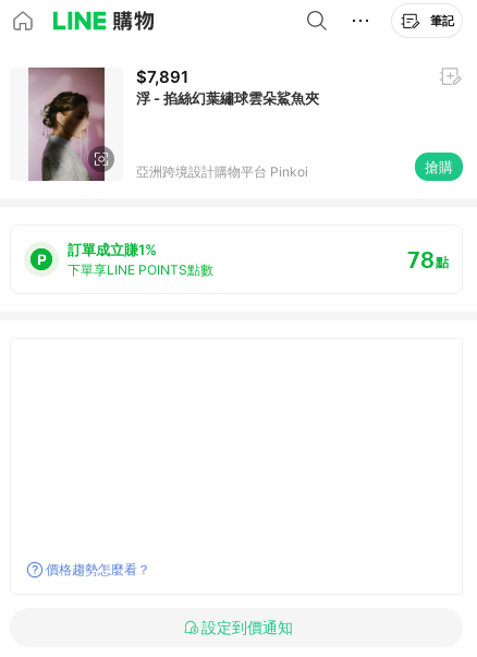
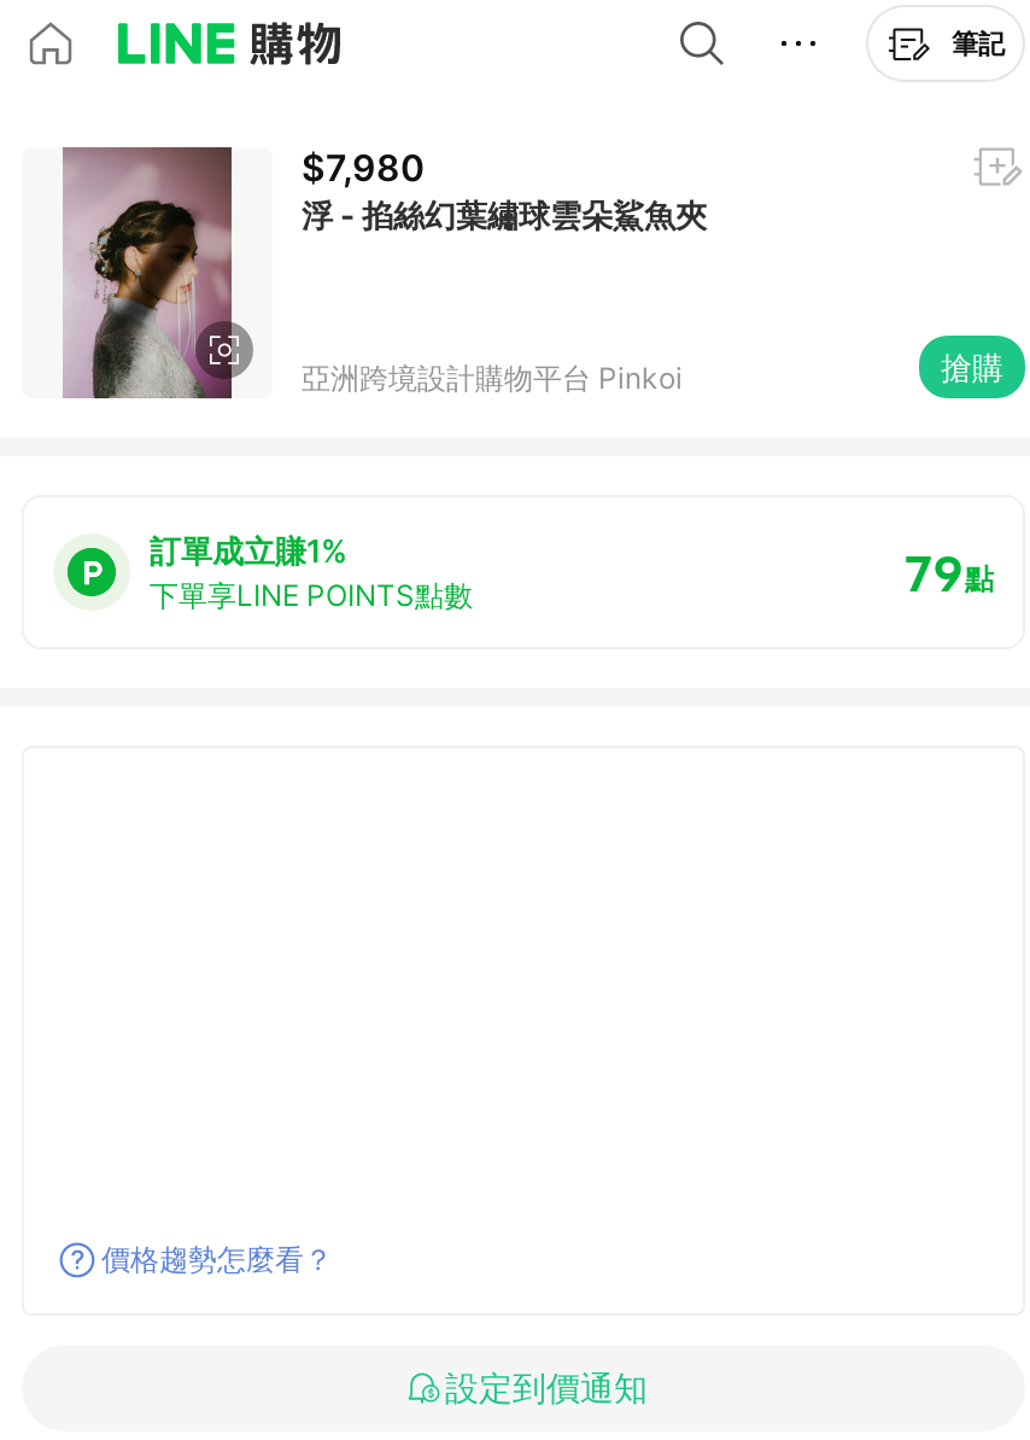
- $7,891
+ $7,980

- 78點
+ 79點
